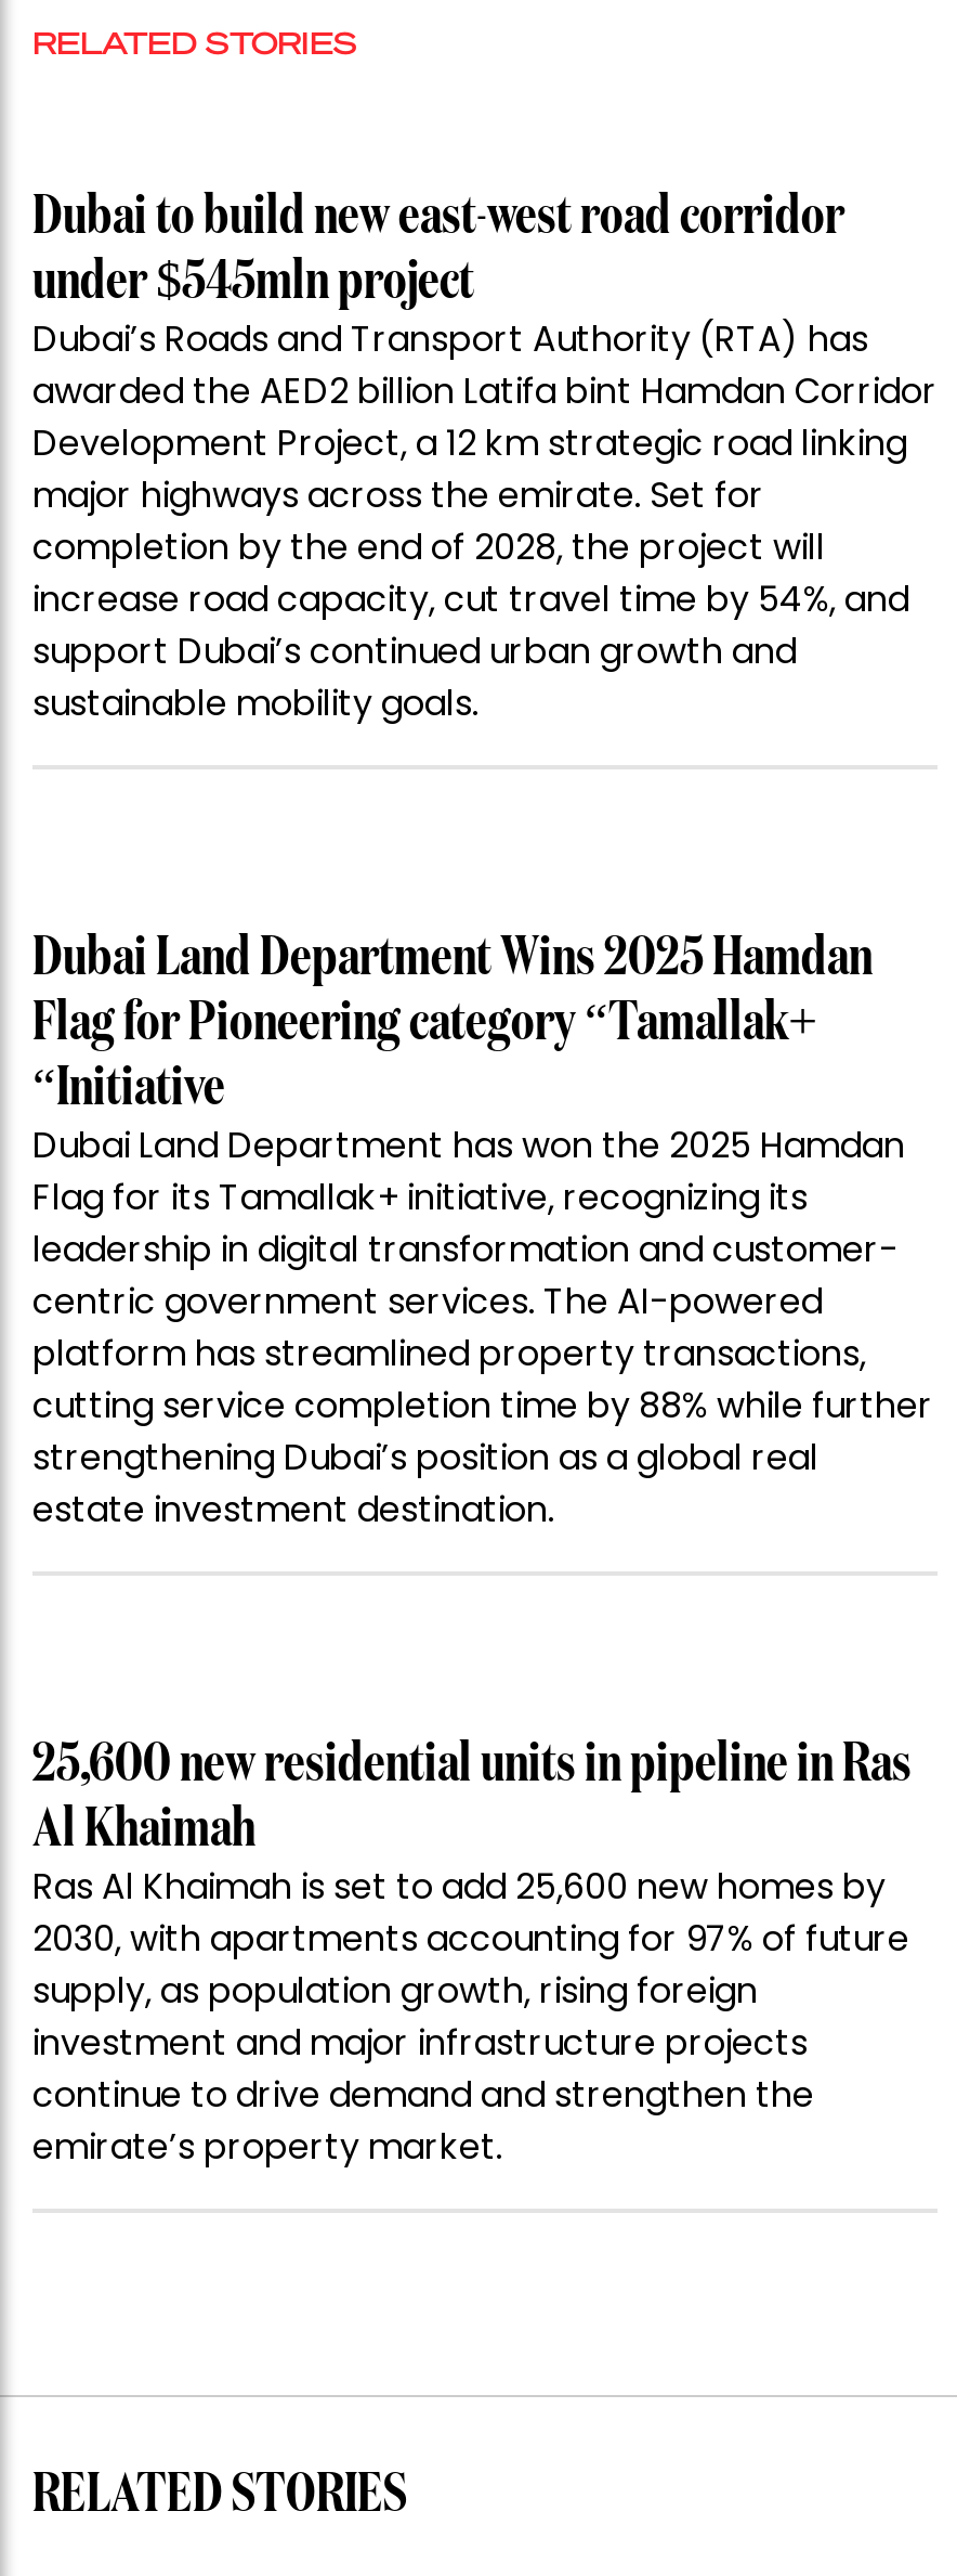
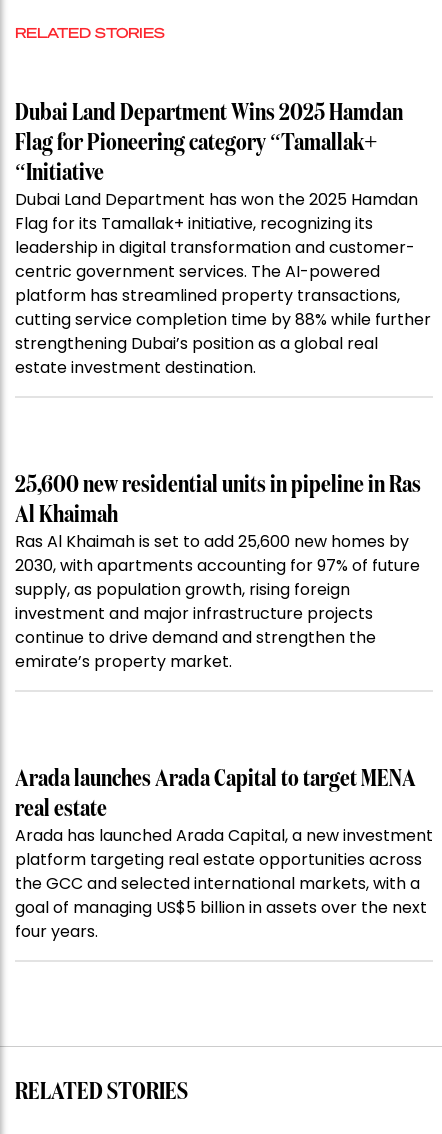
- Dubai to build new east-west road corridor
- under $545mln project
- Dubai’s Roads and Transport Authority (RTA) has
- awarded the AED2 billion Latifa bint Hamdan Corridor
- Development Project, a 12 km strategic road linking
- major highways across the emirate. Set for
- completion by the end of 2028, the project will
- increase road capacity, cut travel time by 54%, and
- support Dubai’s continued urban growth and
- sustainable mobility goals.

moved up: Dubai Land Department Wins 2025 Hamdan | Flag for Pioneering category “Tamallak+ | “Initiative | ... | continue to drive demand and strengthen the | emirate’s property market.

+ Arada launches Arada Capital to target MENA
+ real estate
+ Arada has launched Arada Capital, a new investment
+ platform targeting real estate opportunities across
+ the GCC and selected international markets, with a
+ goal of managing US$5 billion in assets over the next
+ four years.
